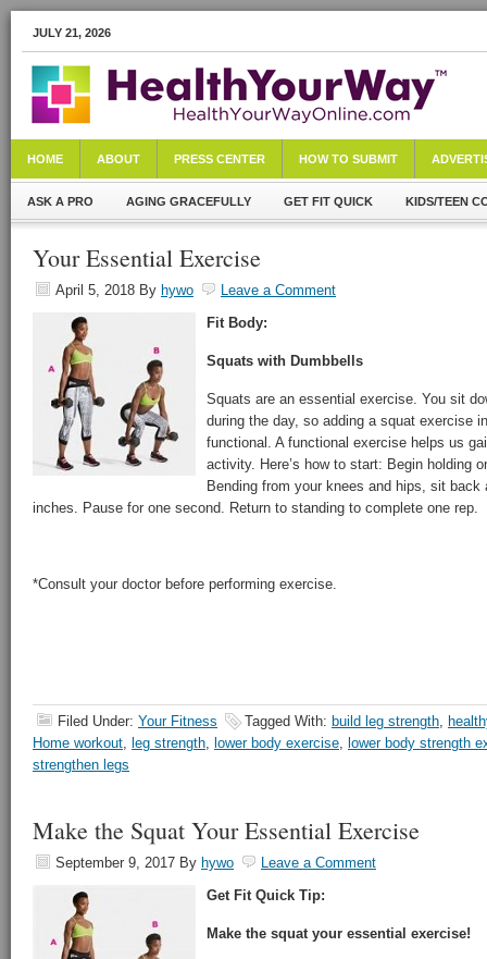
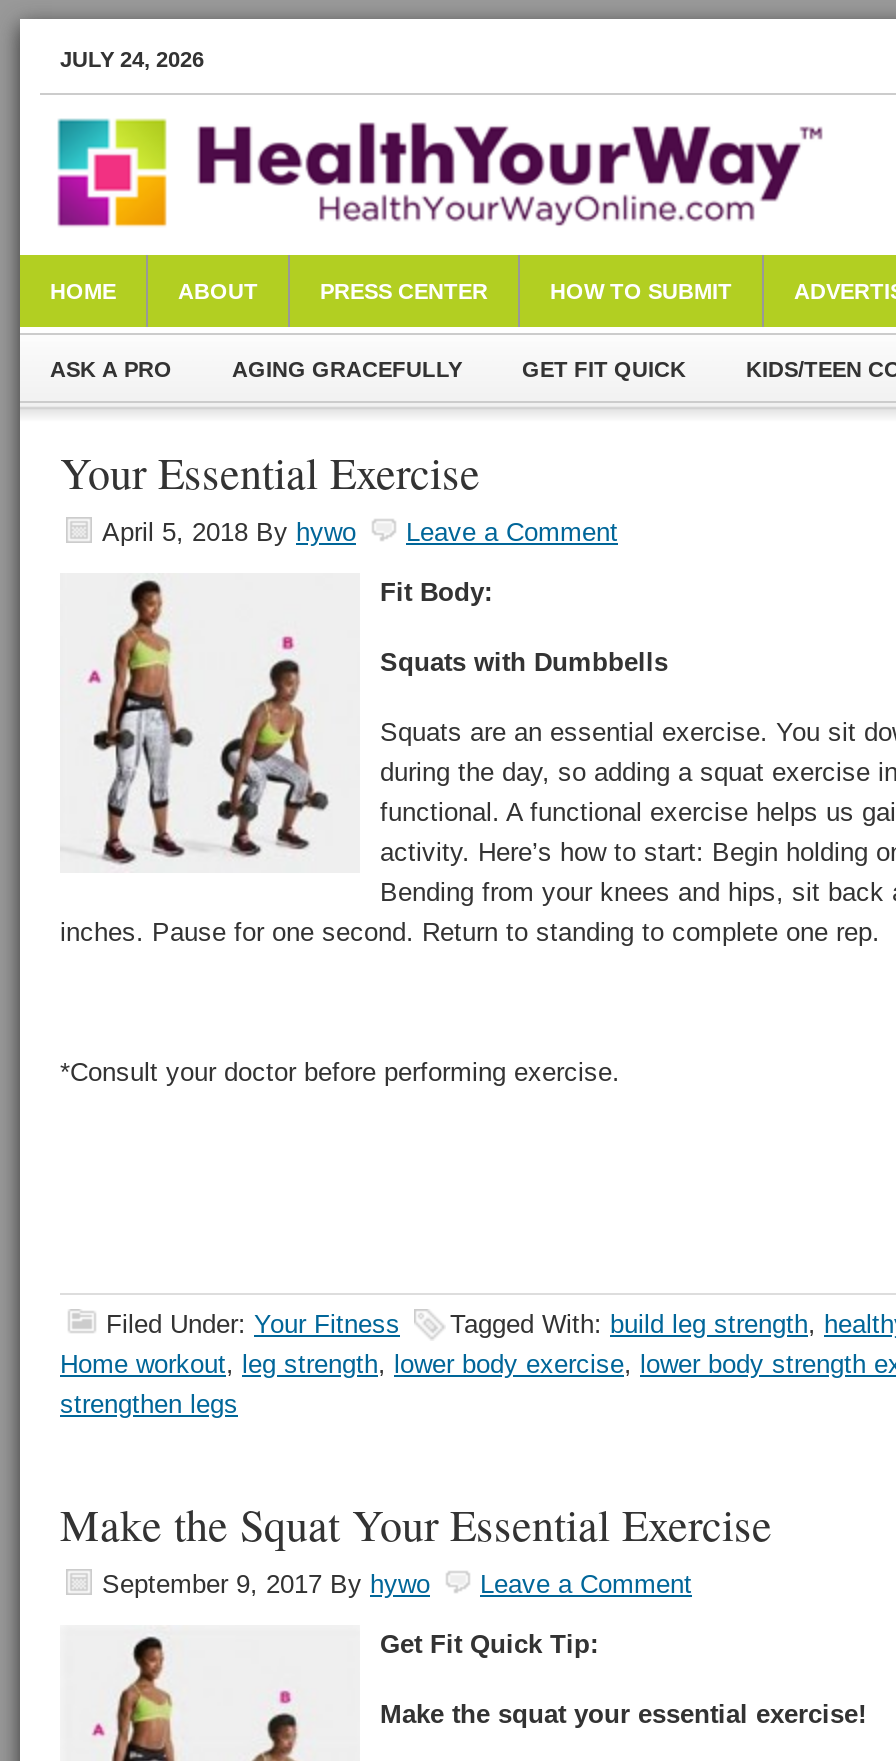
- JULY 21, 2026
+ JULY 24, 2026
